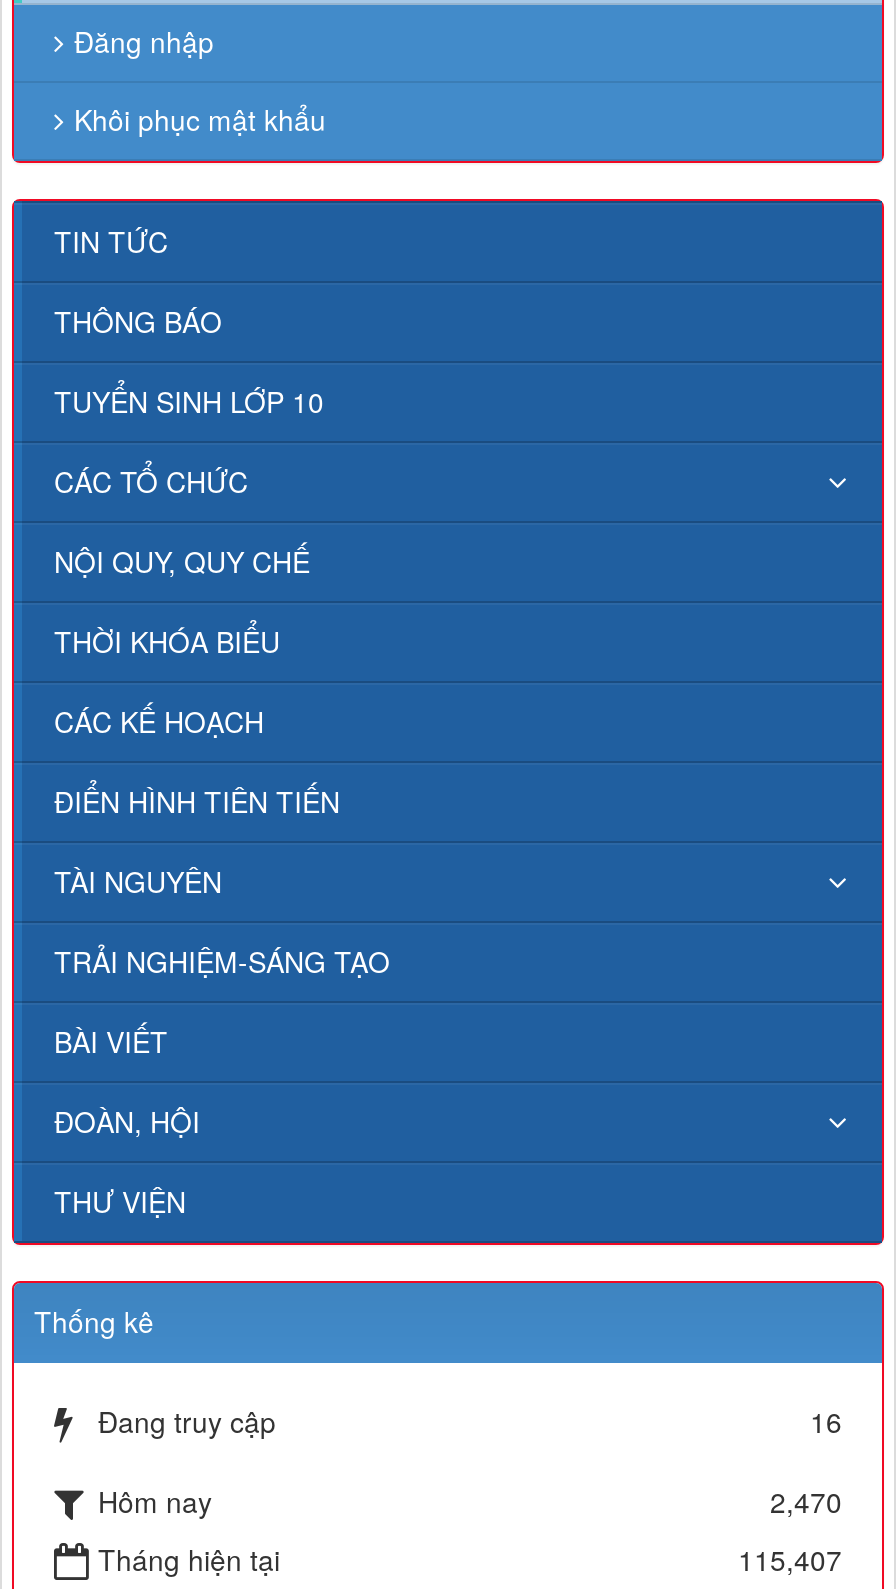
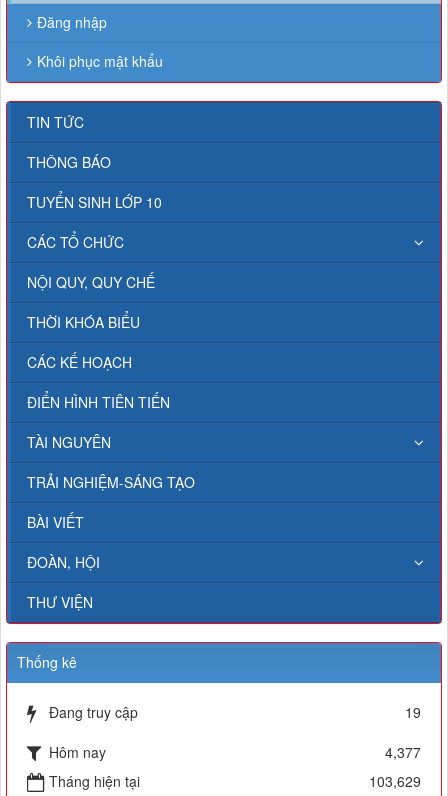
- 16
+ 19

- 2,470
+ 4,377

- 115,407
+ 103,629
